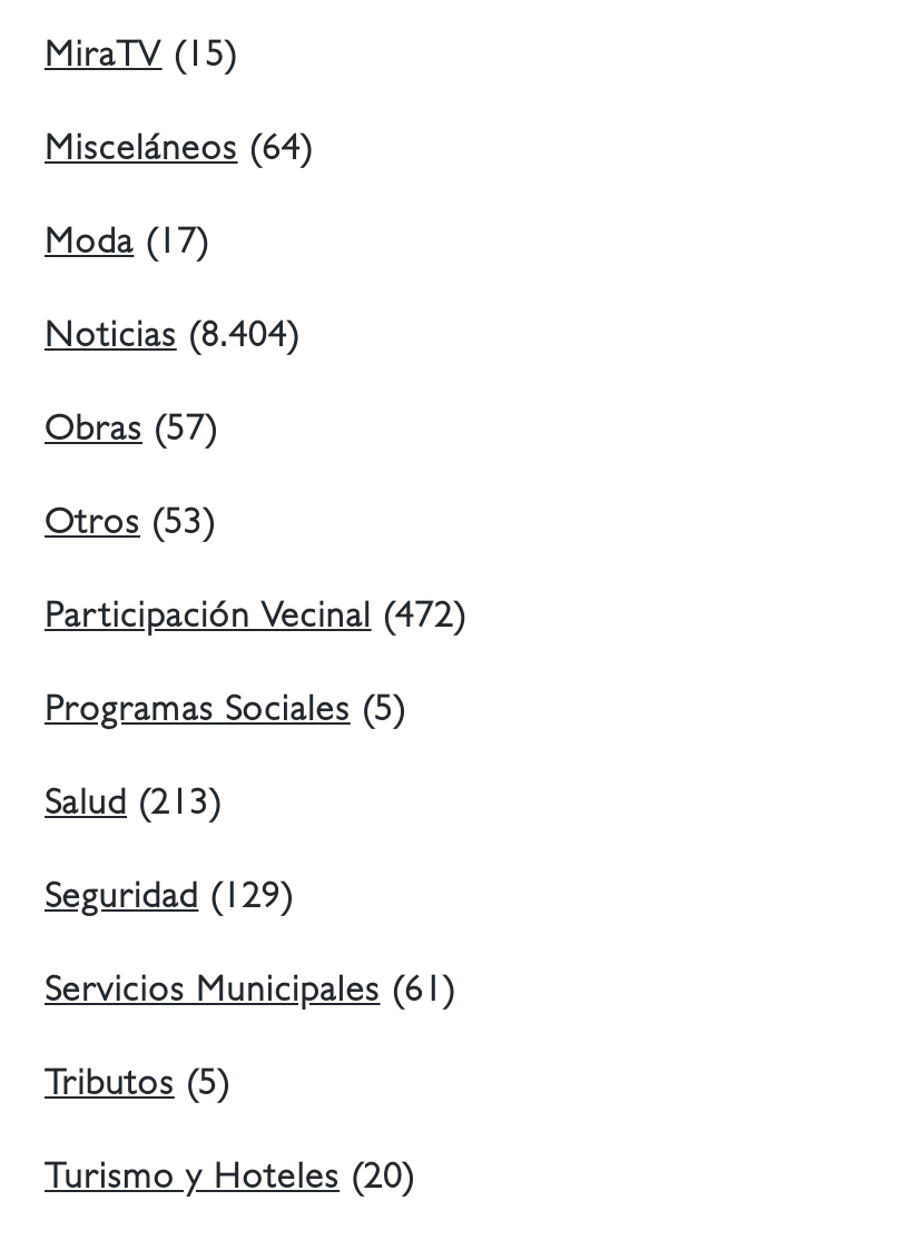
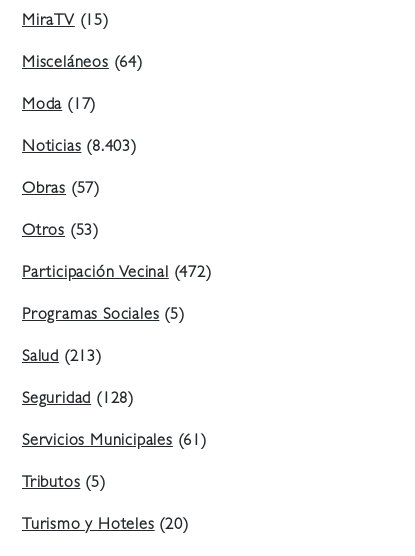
- Noticias (8.404)
+ Noticias (8.403)

- Seguridad (129)
+ Seguridad (128)
